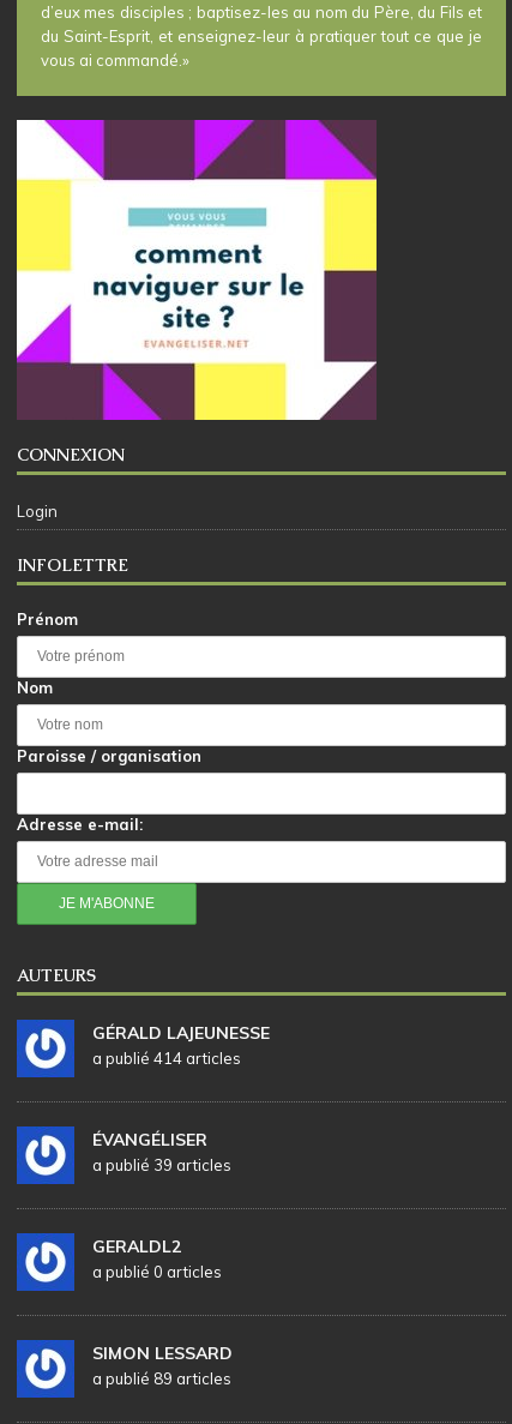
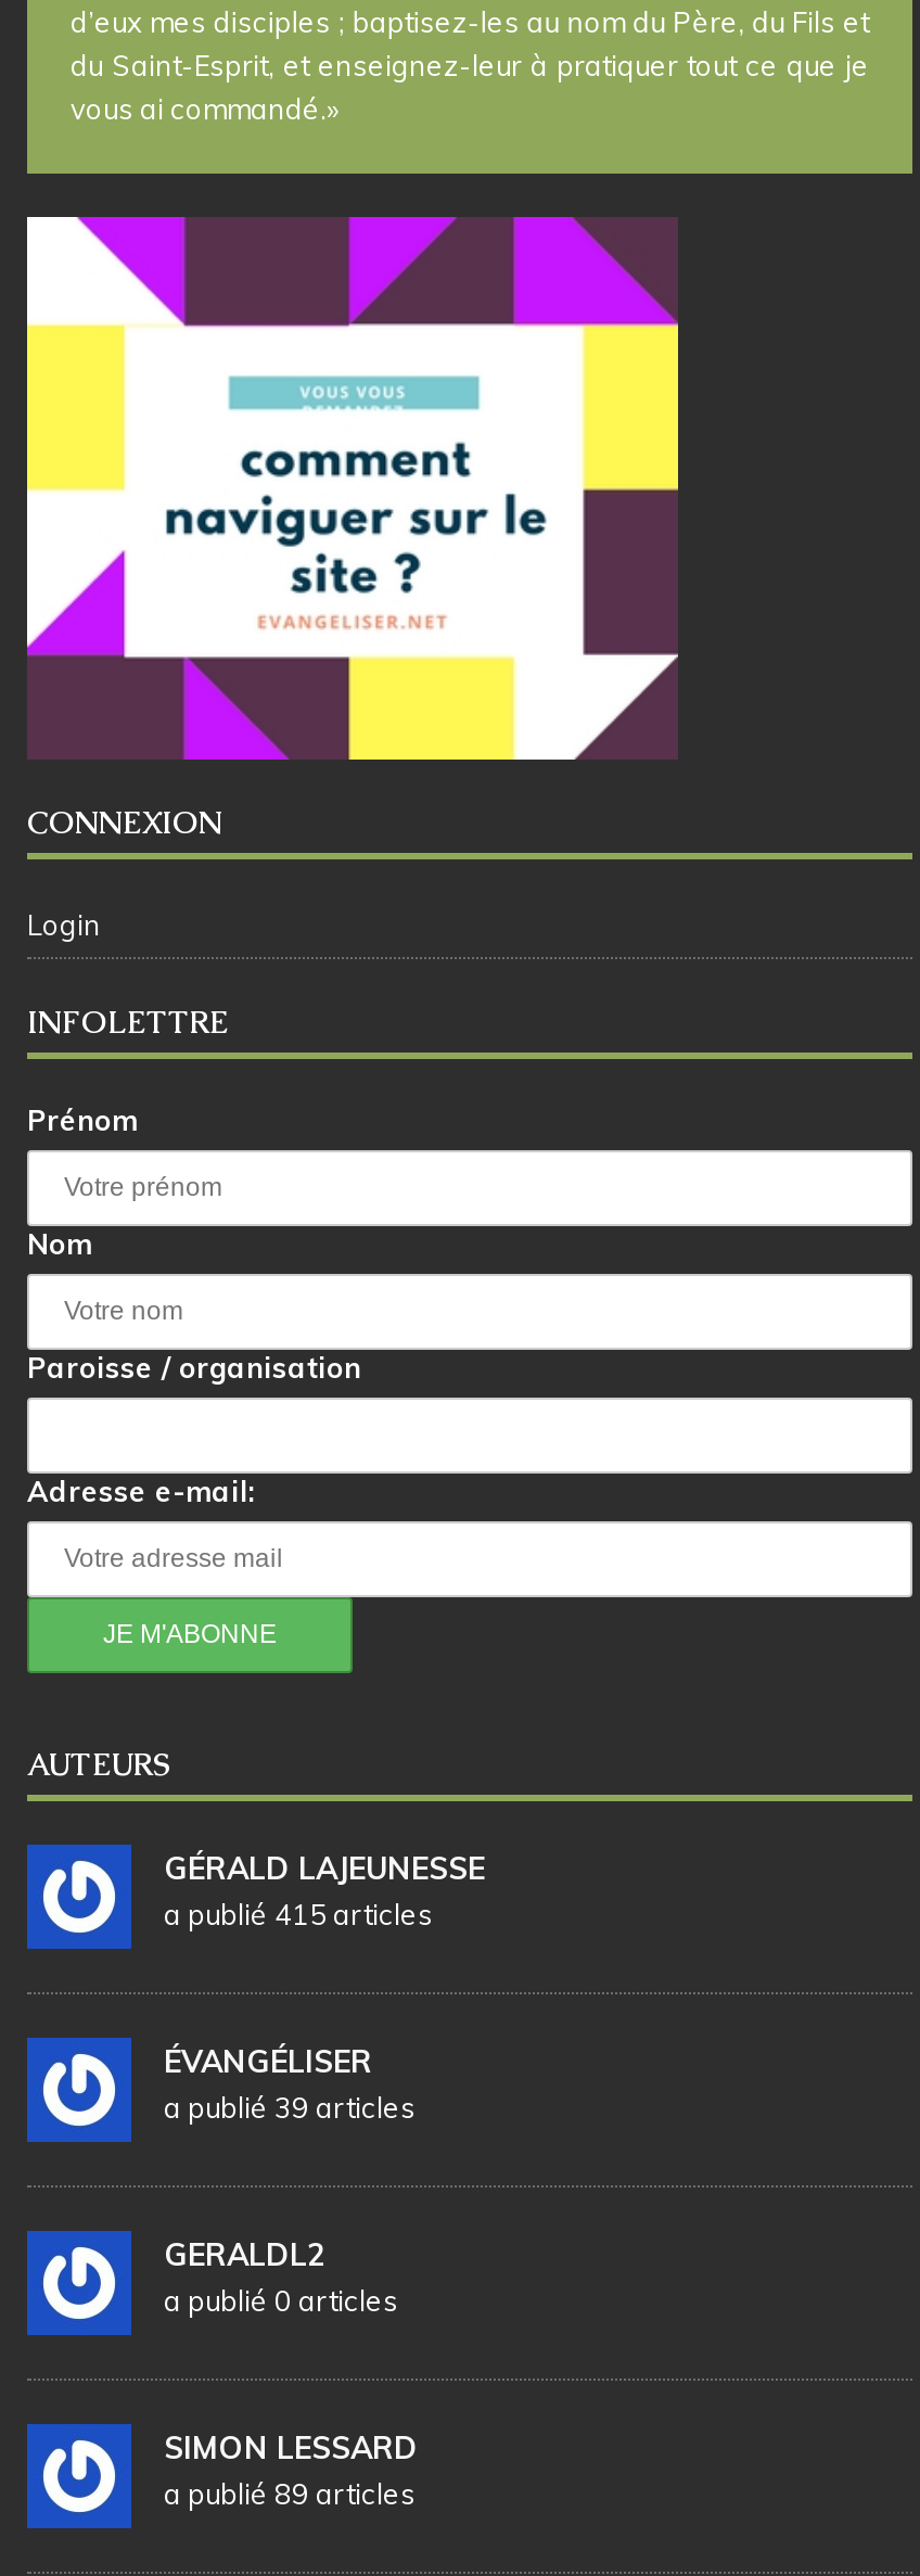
- a publié 414 articles
+ a publié 415 articles
